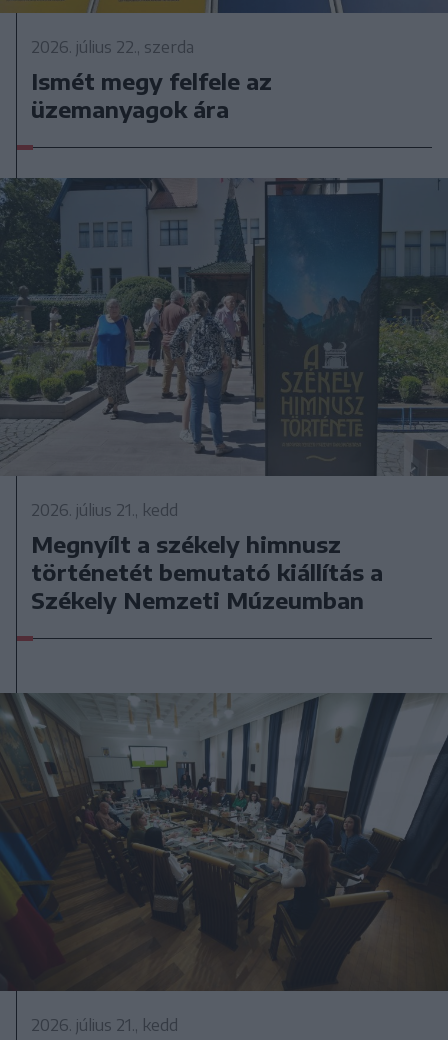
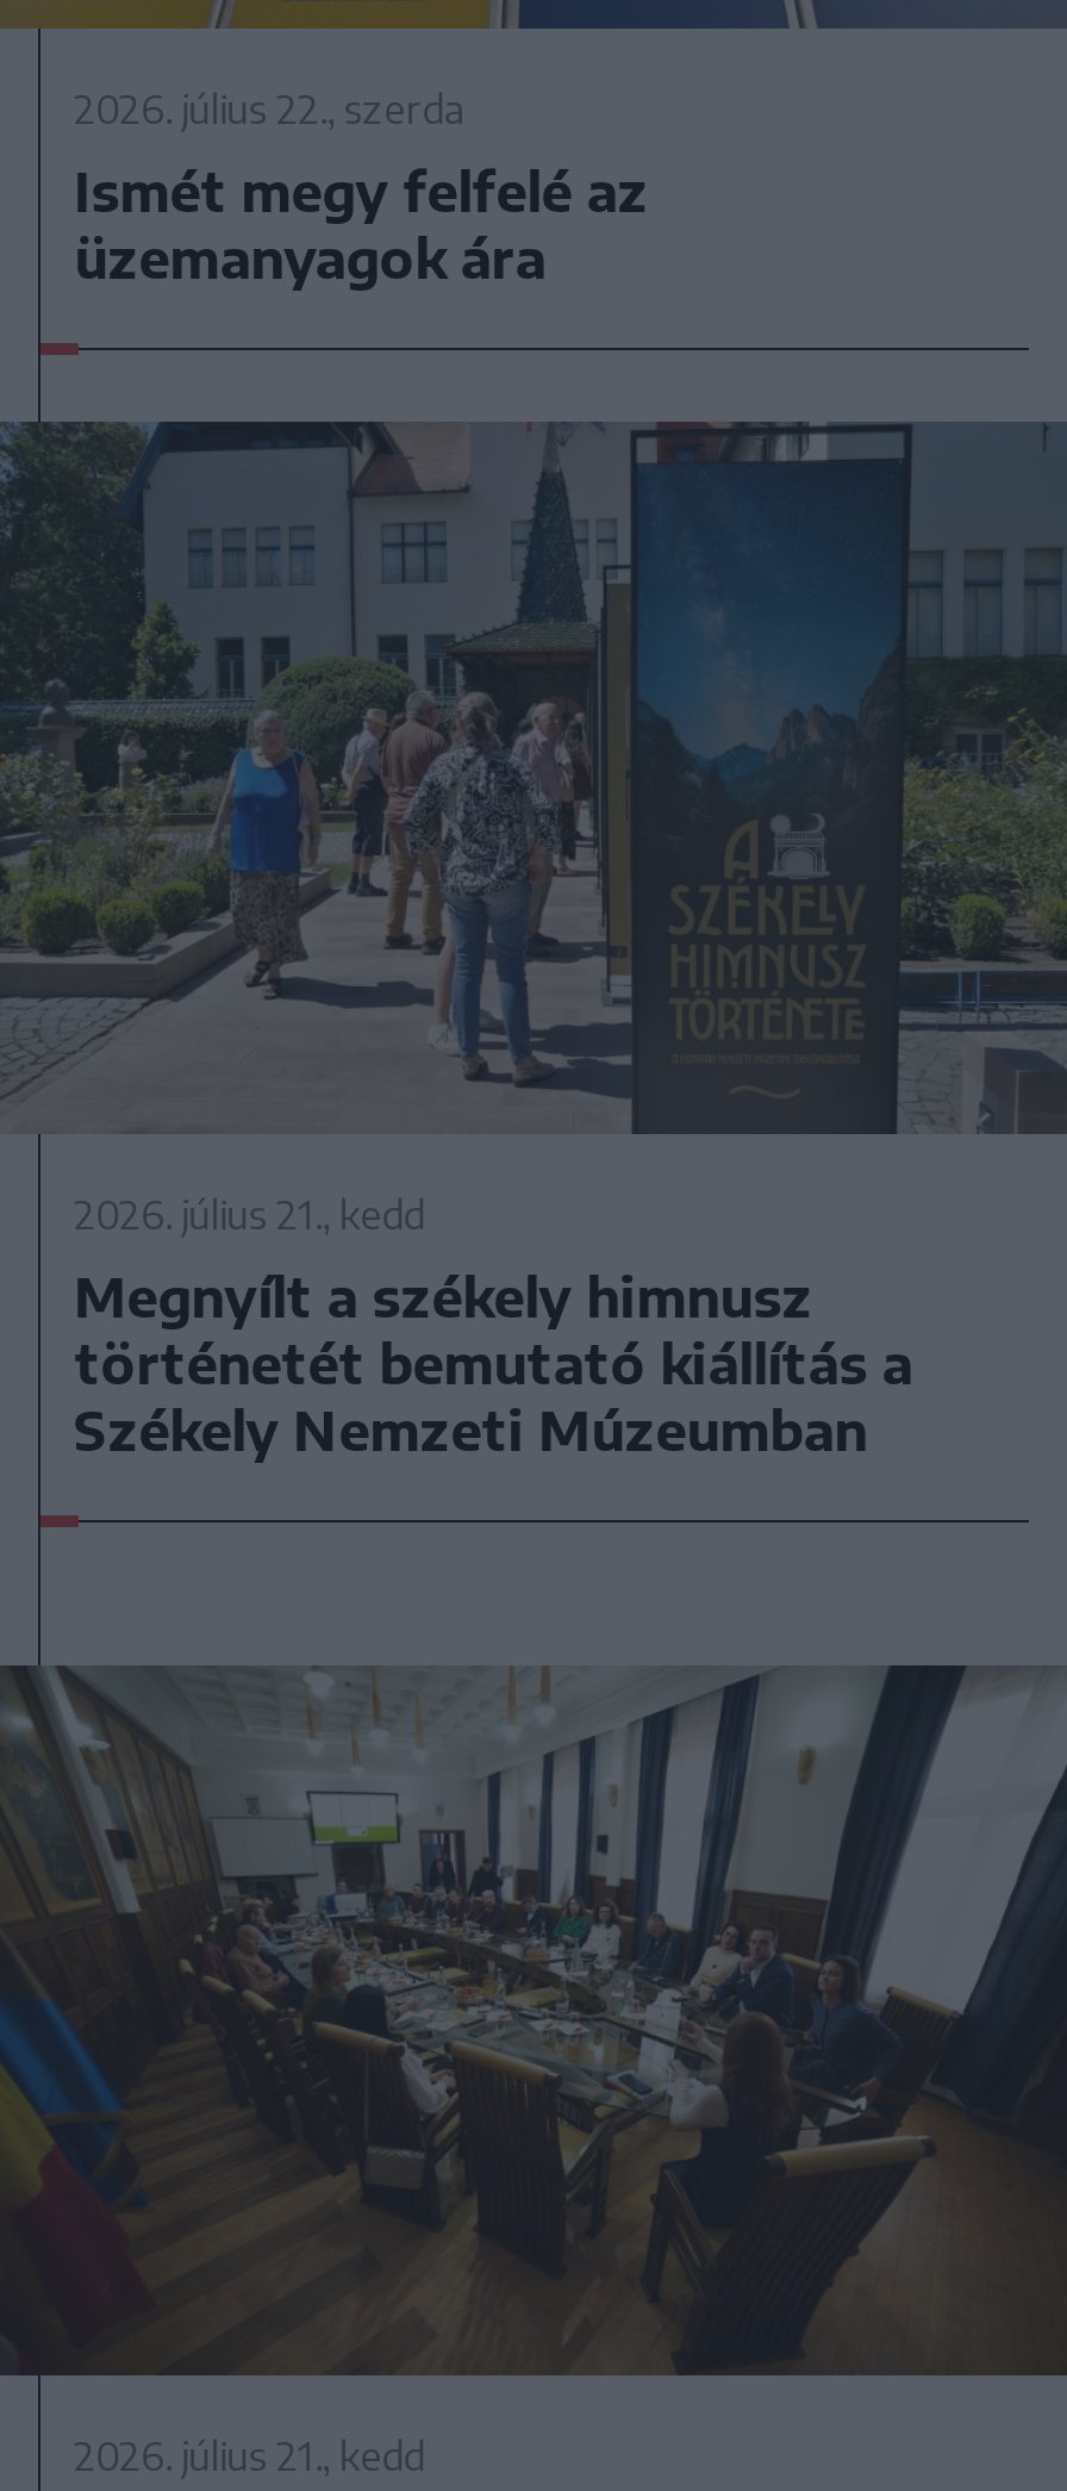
- Ismét megy felfele az
+ Ismét megy felfelé az
